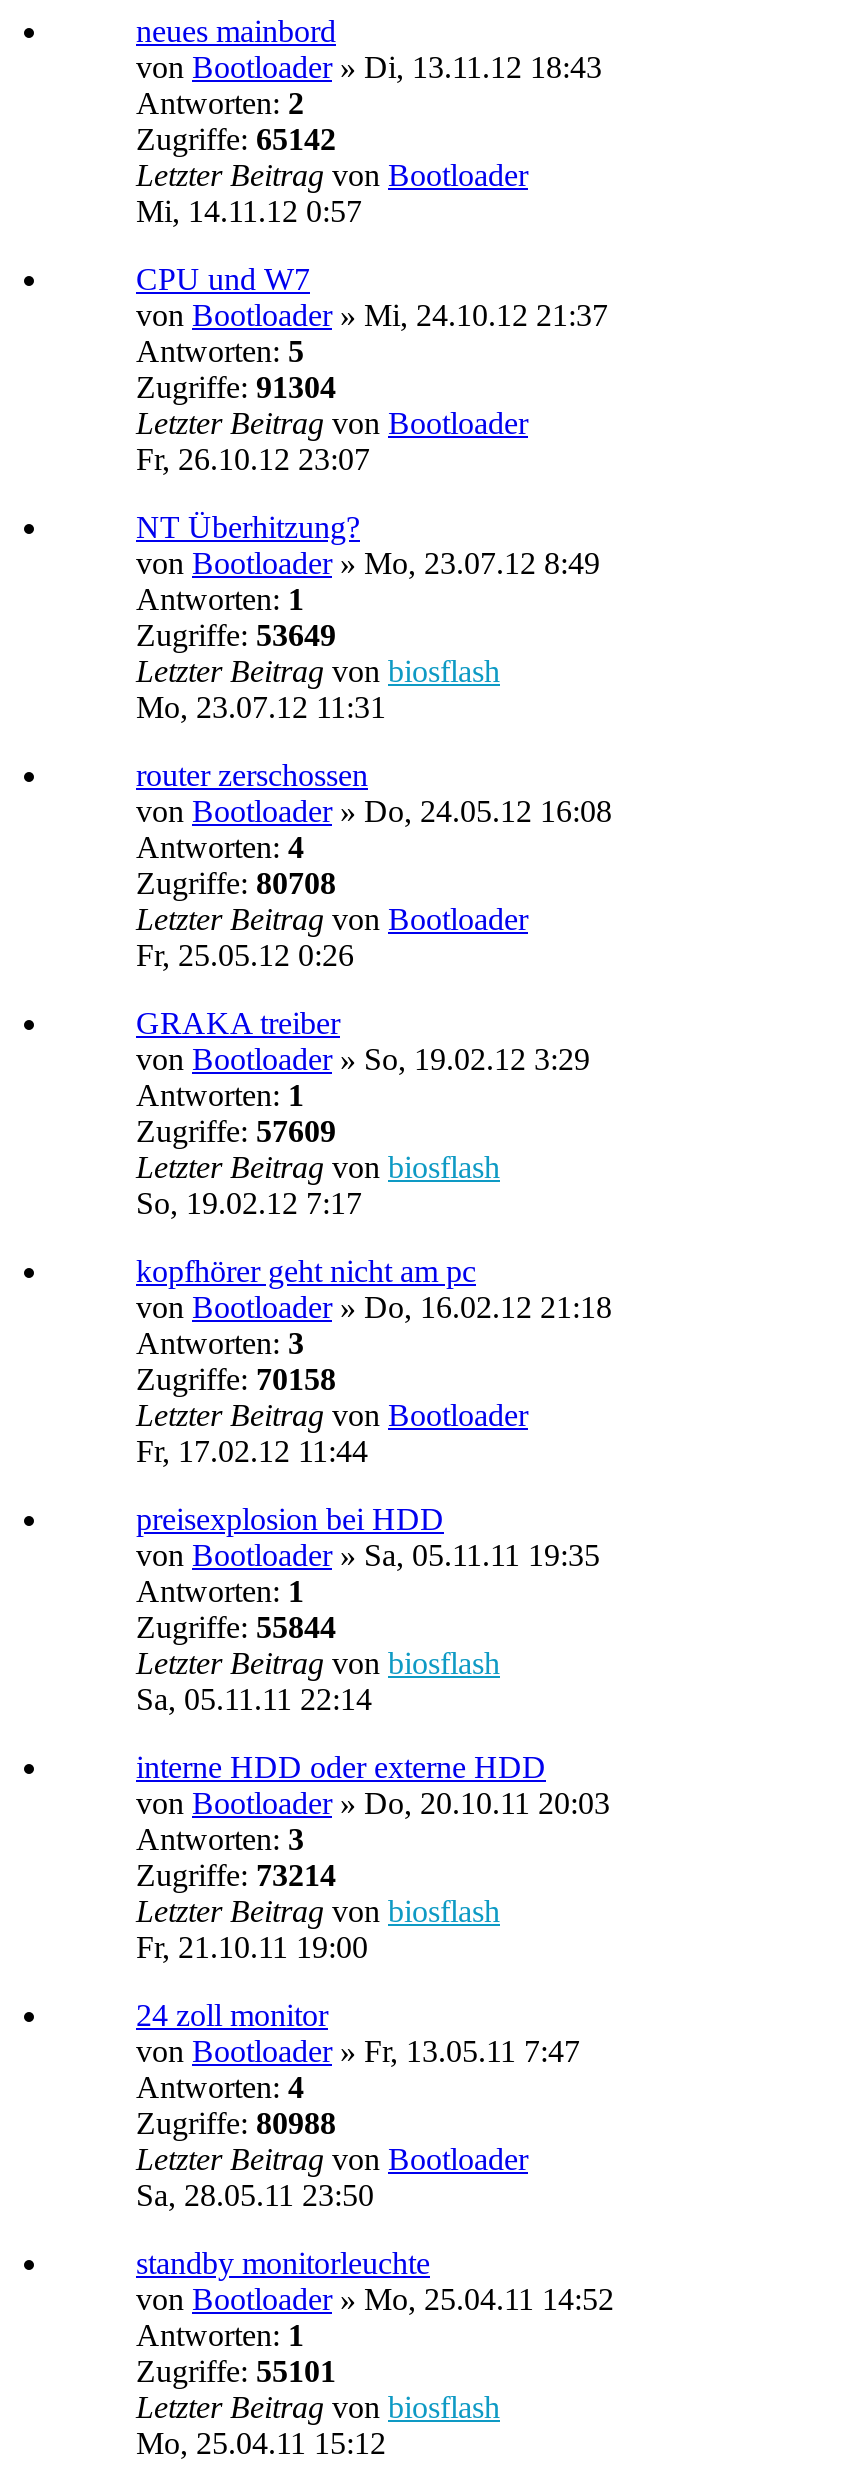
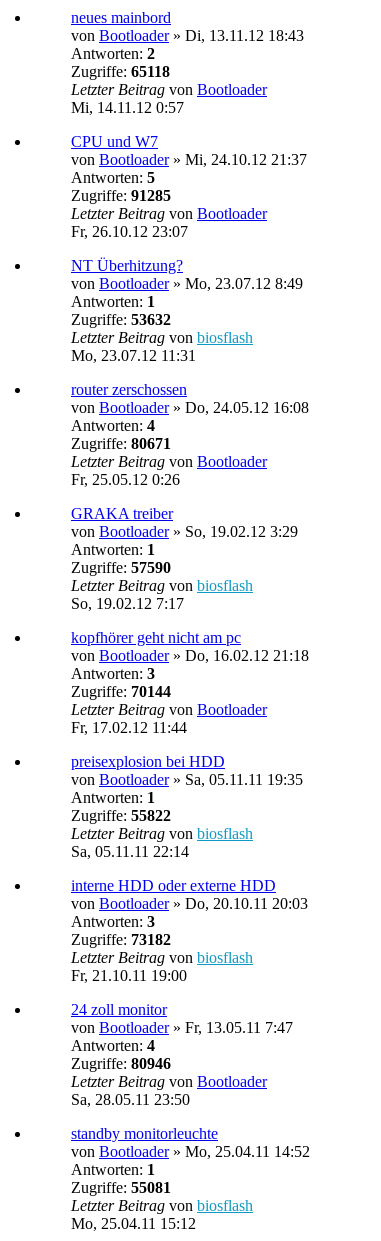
- Zugriffe: 65142
+ Zugriffe: 65118

- Zugriffe: 91304
+ Zugriffe: 91285

- Zugriffe: 53649
+ Zugriffe: 53632

- Zugriffe: 80708
+ Zugriffe: 80671

- Zugriffe: 57609
+ Zugriffe: 57590

- Zugriffe: 70158
+ Zugriffe: 70144

- Zugriffe: 55844
+ Zugriffe: 55822

- Zugriffe: 73214
+ Zugriffe: 73182

- Zugriffe: 80988
+ Zugriffe: 80946

- Zugriffe: 55101
+ Zugriffe: 55081
